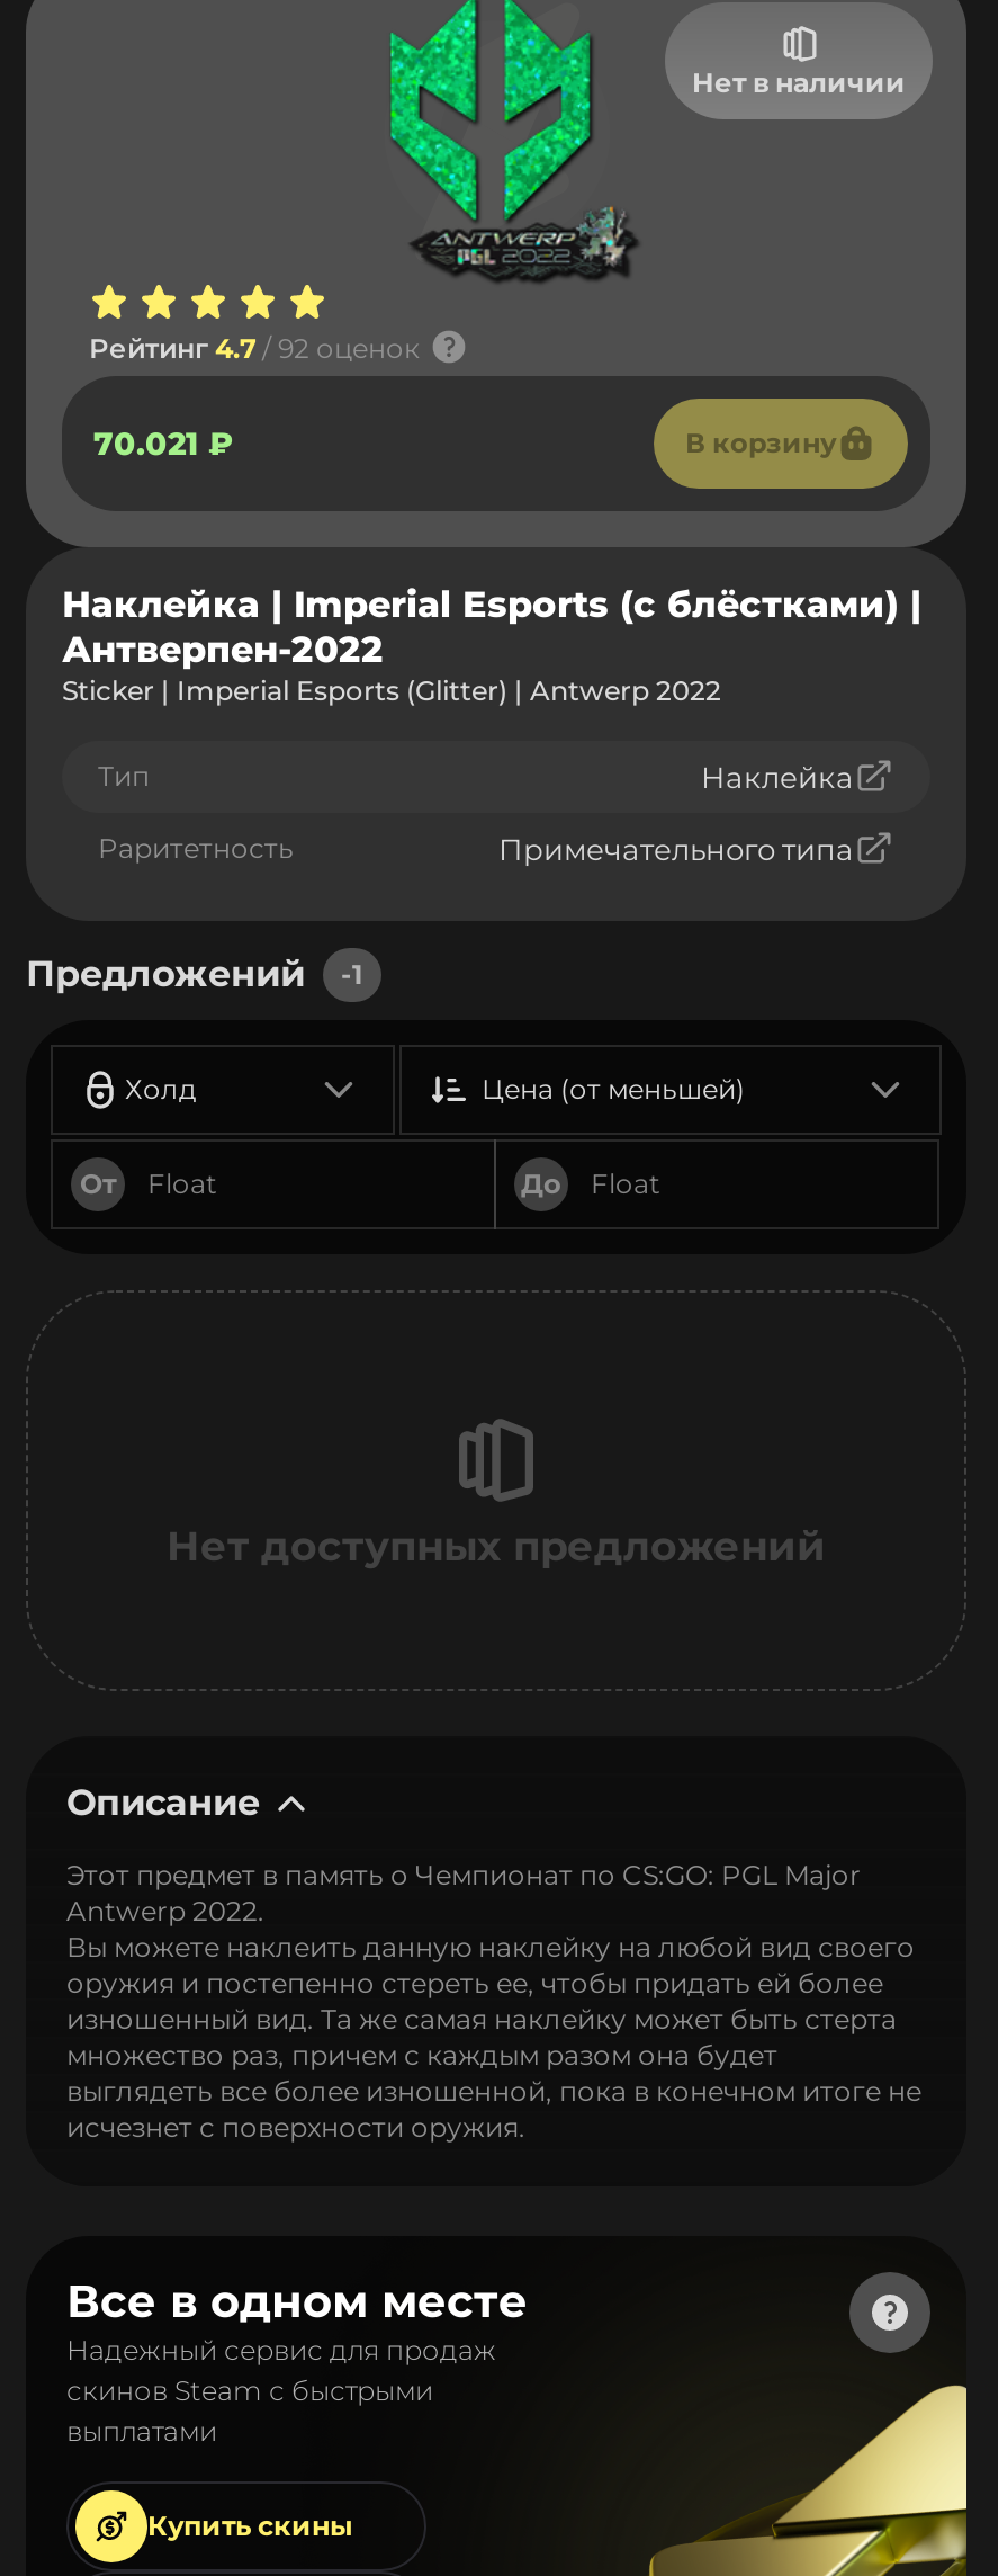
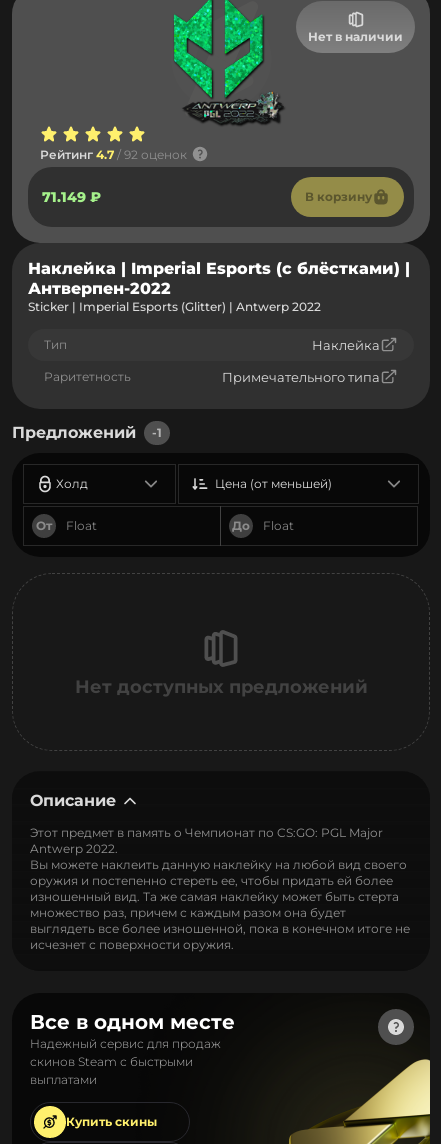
- 70.021 ₽
+ 71.149 ₽
